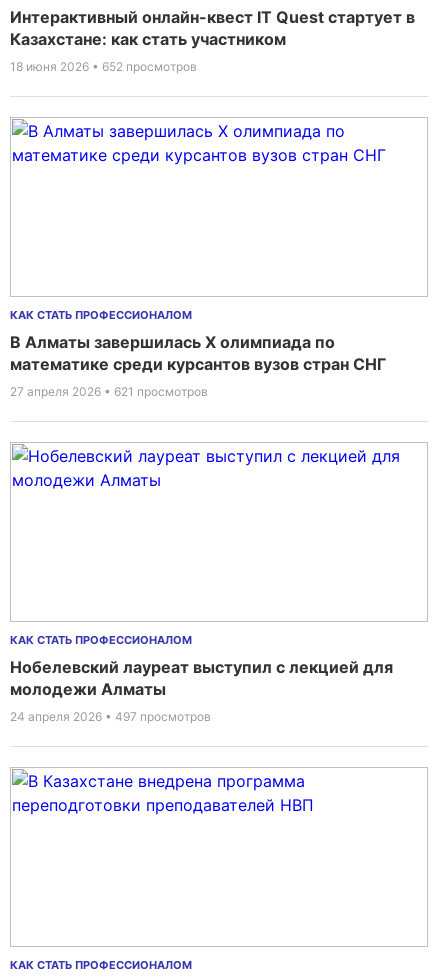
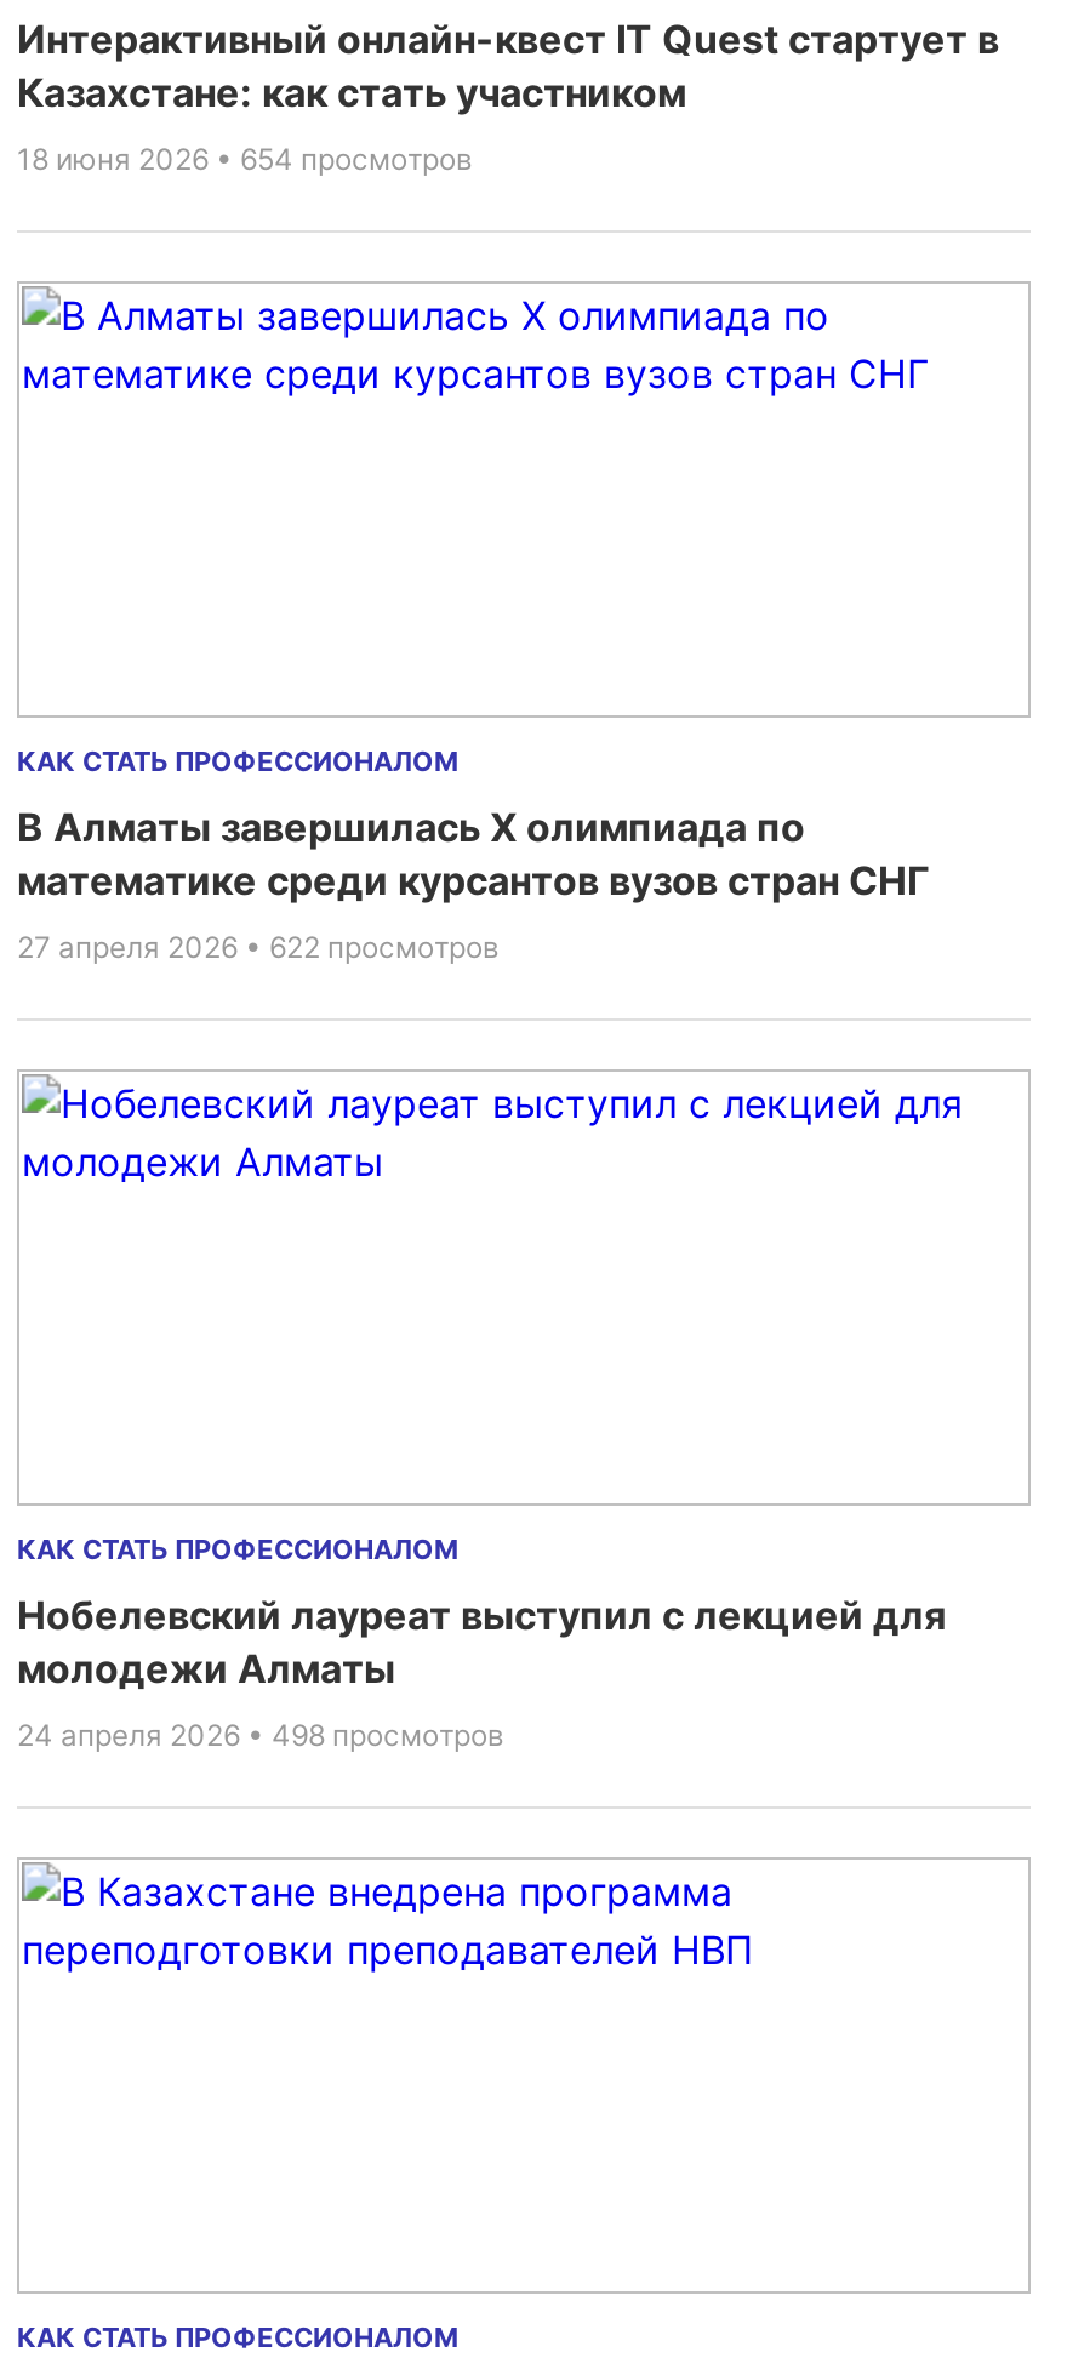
- 18 июня 2026 • 652 просмотров
+ 18 июня 2026 • 654 просмотров

- 27 апреля 2026 • 621 просмотров
+ 27 апреля 2026 • 622 просмотров

- 24 апреля 2026 • 497 просмотров
+ 24 апреля 2026 • 498 просмотров
